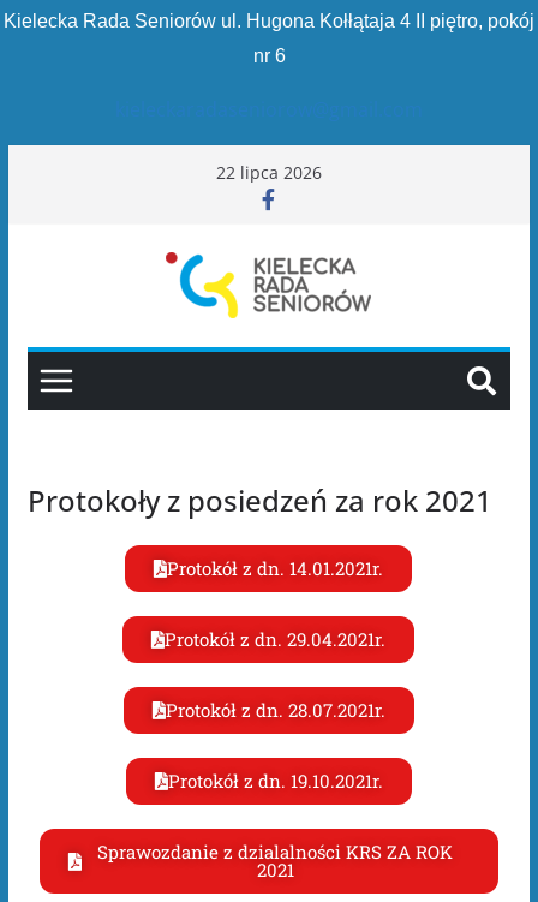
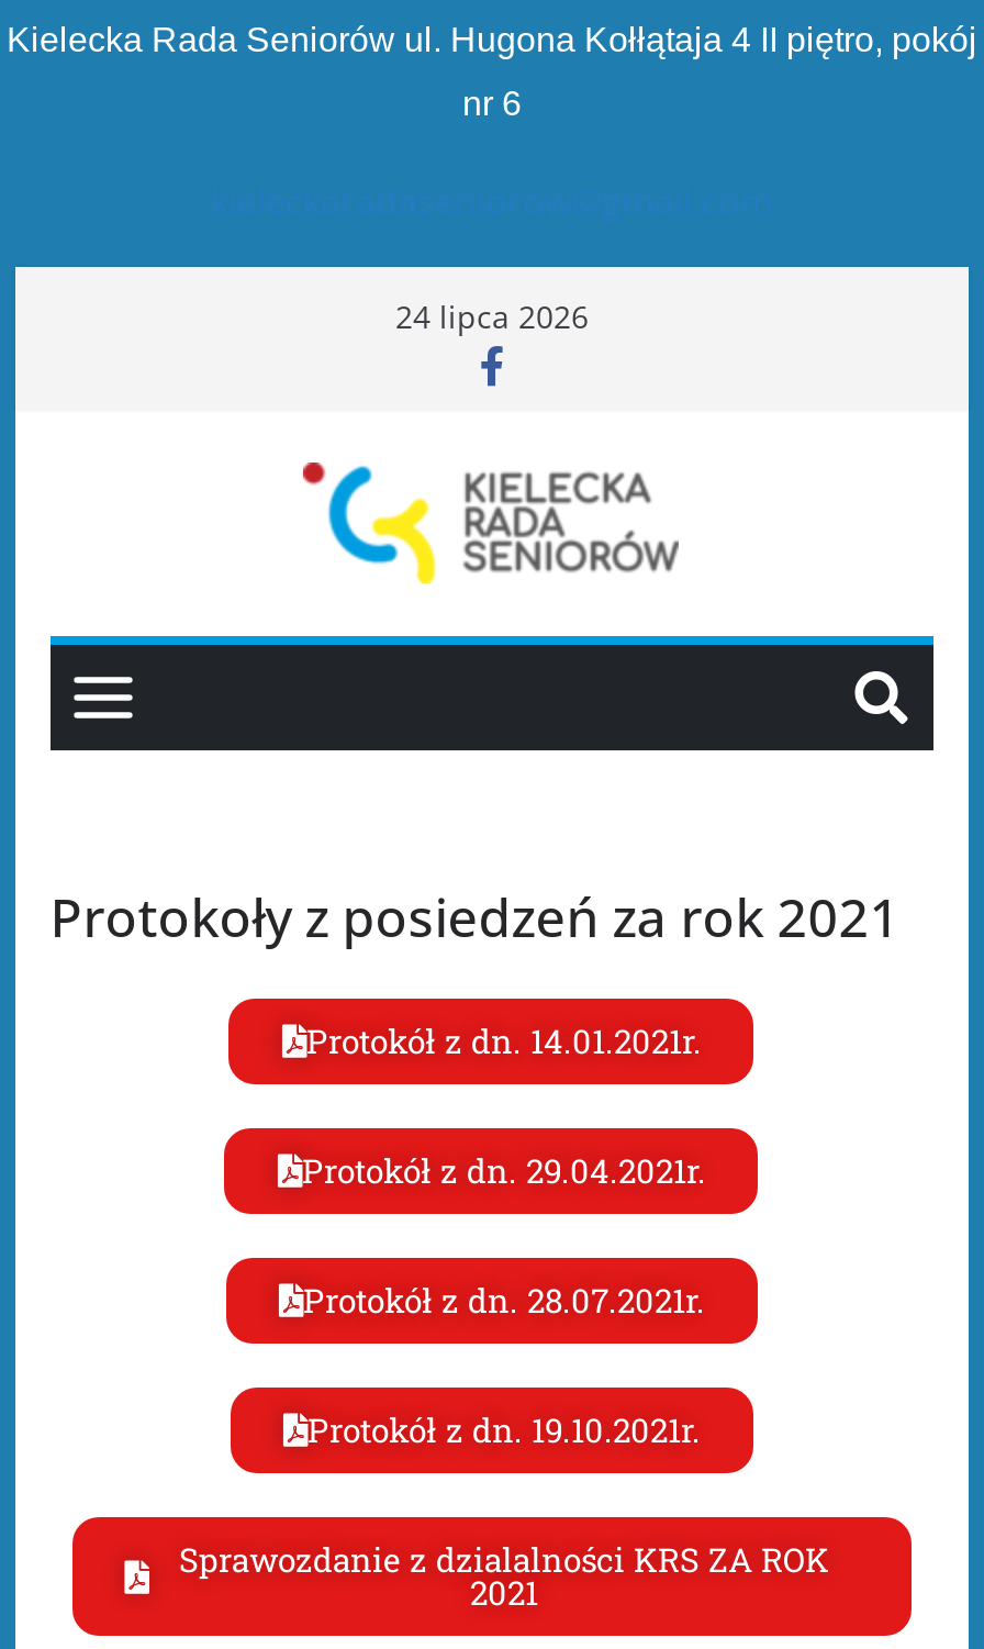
- 22 lipca 2026
+ 24 lipca 2026
